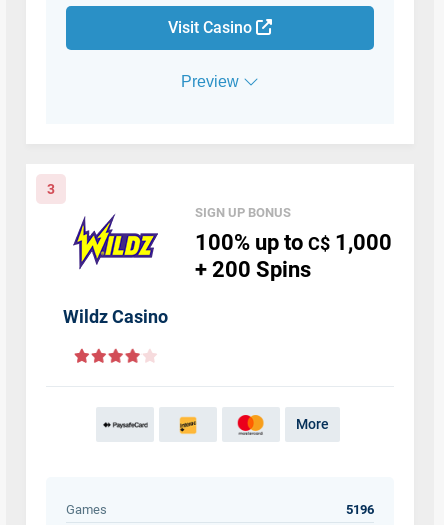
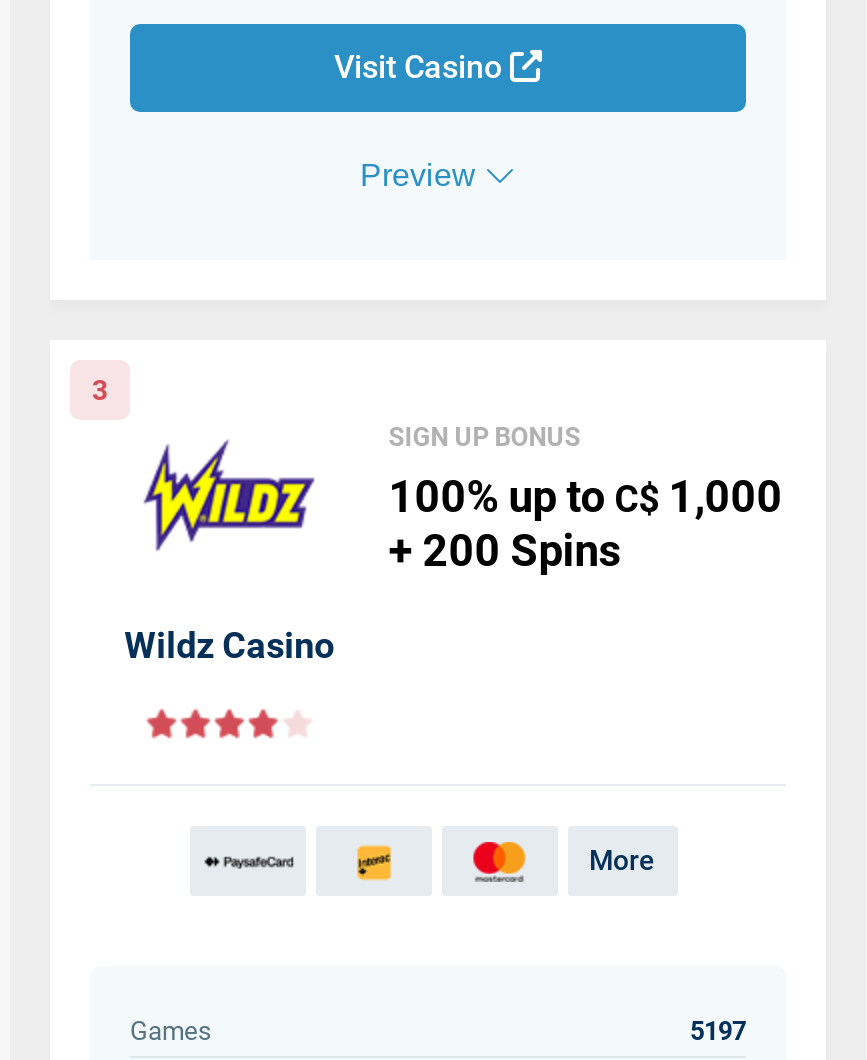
- 5196
+ 5197
